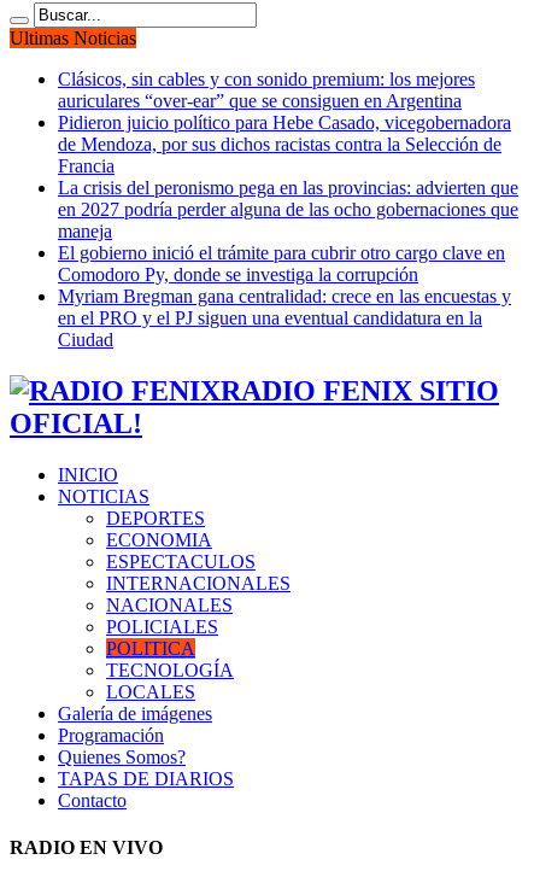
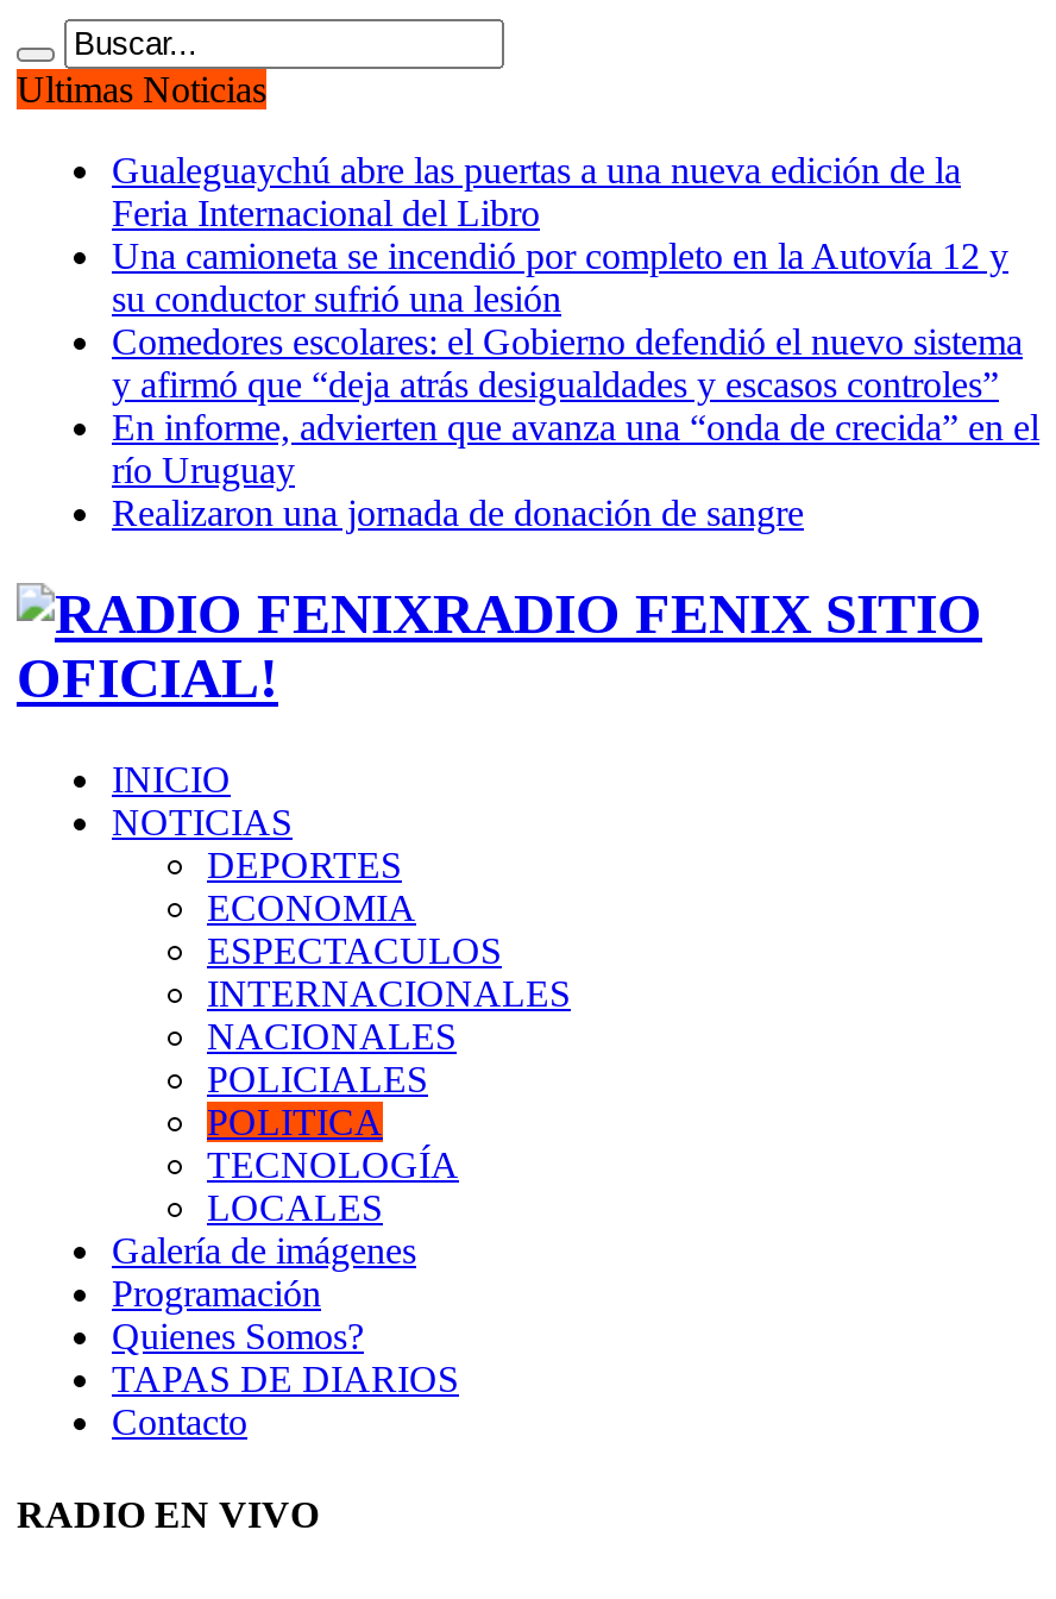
- Clásicos, sin cables y con sonido premium: los mejores
- auriculares “over-ear” que se consiguen en Argentina
- Pidieron juicio político para Hebe Casado, vicegobernadora
- de Mendoza, por sus dichos racistas contra la Selección de
- Francia
- La crisis del peronismo pega en las provincias: advierten que
- en 2027 podría perder alguna de las ocho gobernaciones que
- maneja
- El gobierno inició el trámite para cubrir otro cargo clave en
- Comodoro Py, donde se investiga la corrupción
- Myriam Bregman gana centralidad: crece en las encuestas y
- en el PRO y el PJ siguen una eventual candidatura en la
- Ciudad
+ Gualeguaychú abre las puertas a una nueva edición de la
+ Feria Internacional del Libro
+ Una camioneta se incendió por completo en la Autovía 12 y
+ su conductor sufrió una lesión
+ Comedores escolares: el Gobierno defendió el nuevo sistema
+ y afirmó que “deja atrás desigualdades y escasos controles”
+ En informe, advierten que avanza una “onda de crecida” en el
+ río Uruguay
+ Realizaron una jornada de donación de sangre
